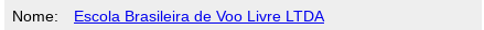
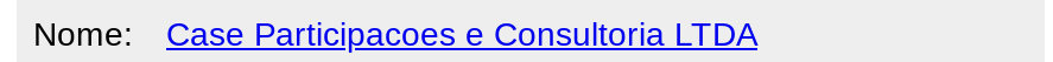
- Escola Brasileira de Voo Livre LTDA
+ Case Participacoes e Consultoria LTDA
